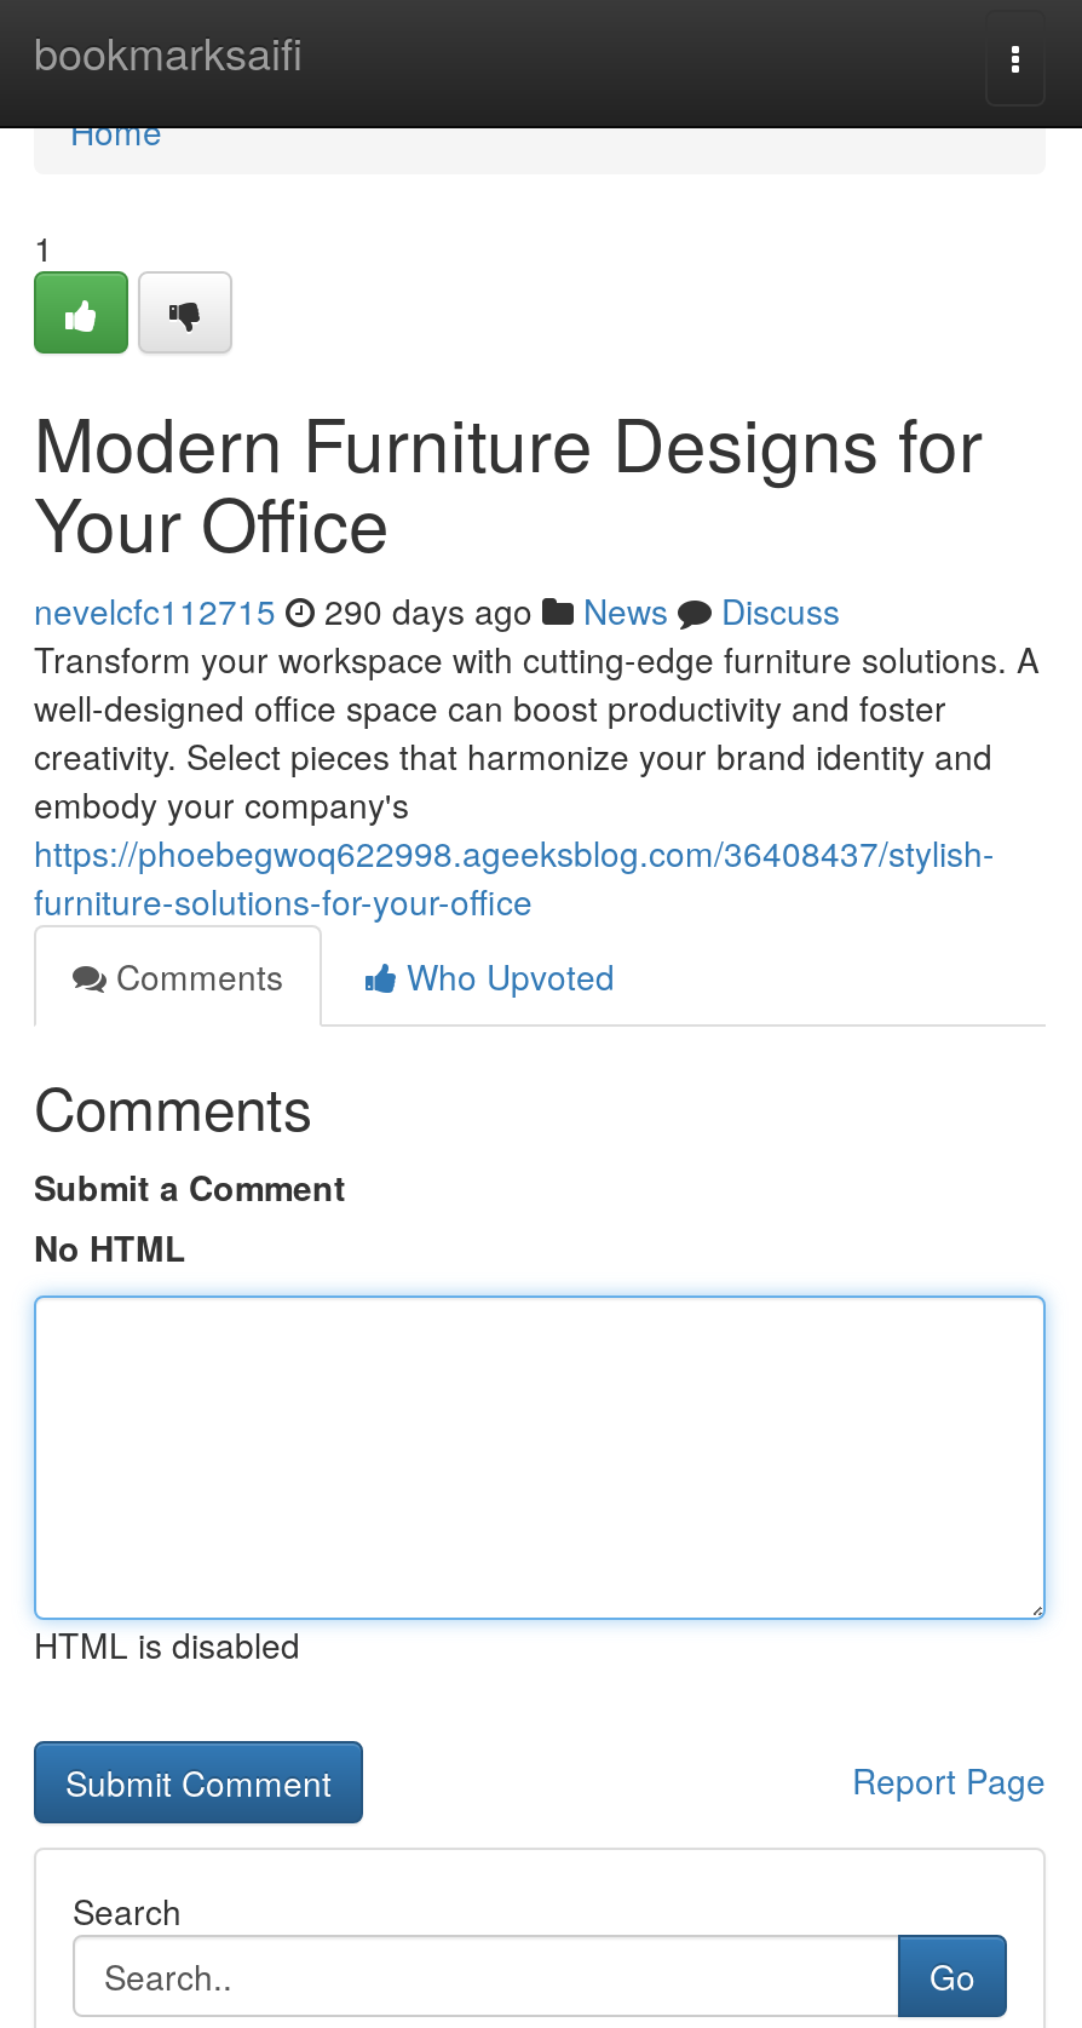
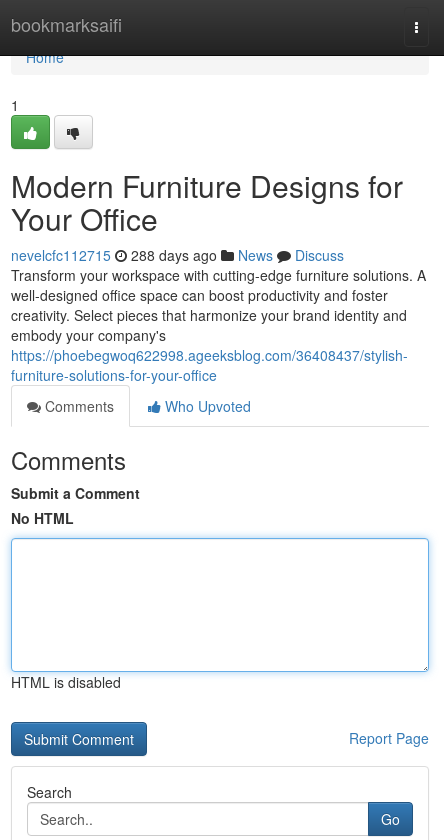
- nevelcfc112715 290 days ago News Discuss
+ nevelcfc112715 288 days ago News Discuss
